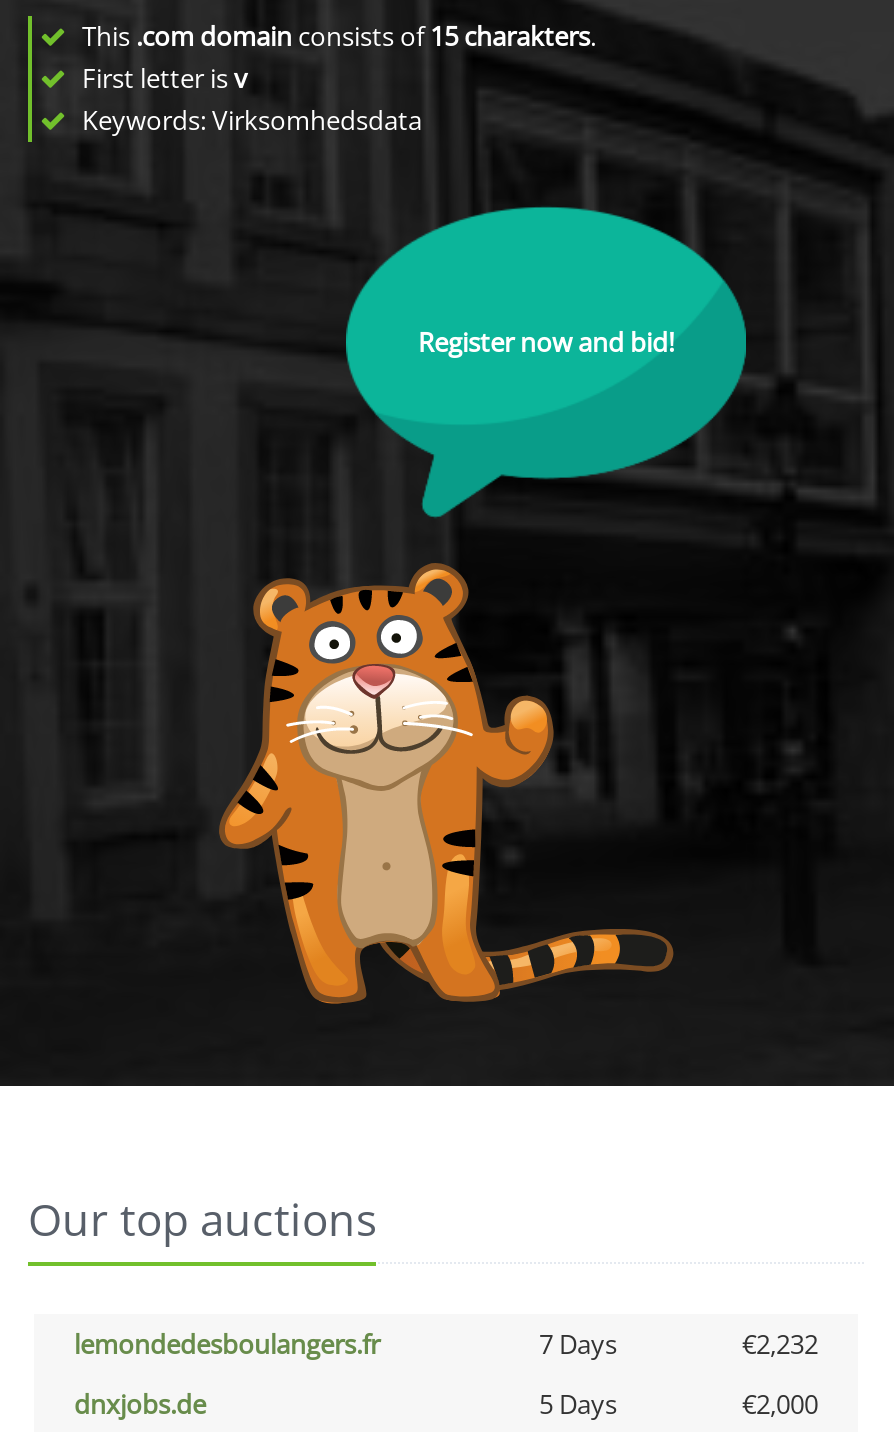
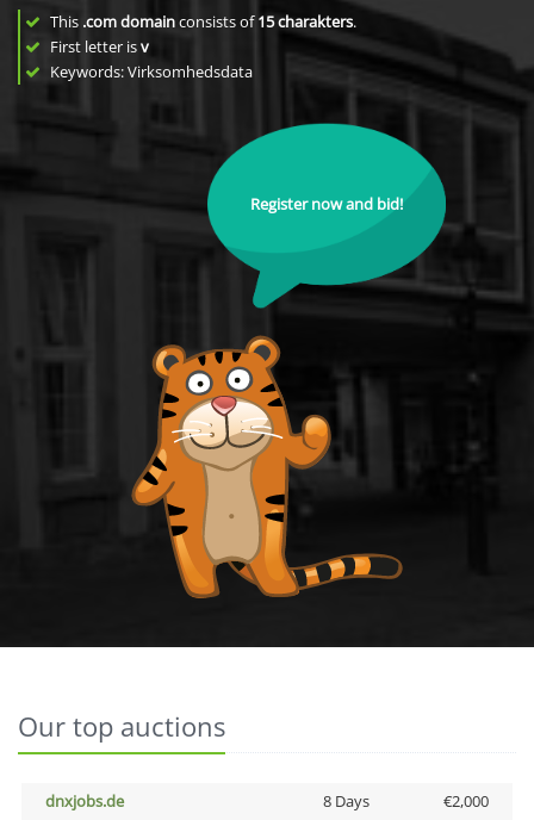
- lemondedesboulangers.fr
- 7 Days
- €2,232

- 5 Days
+ 8 Days
